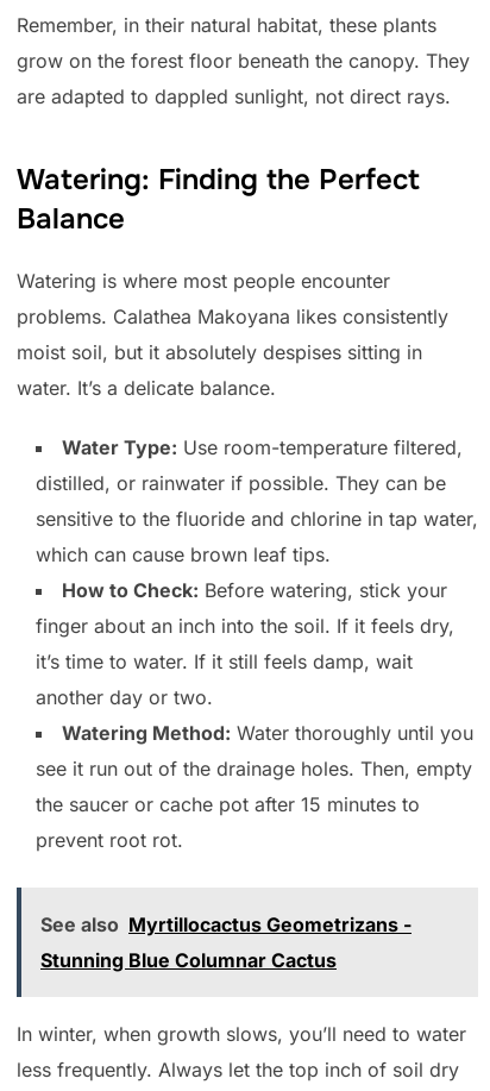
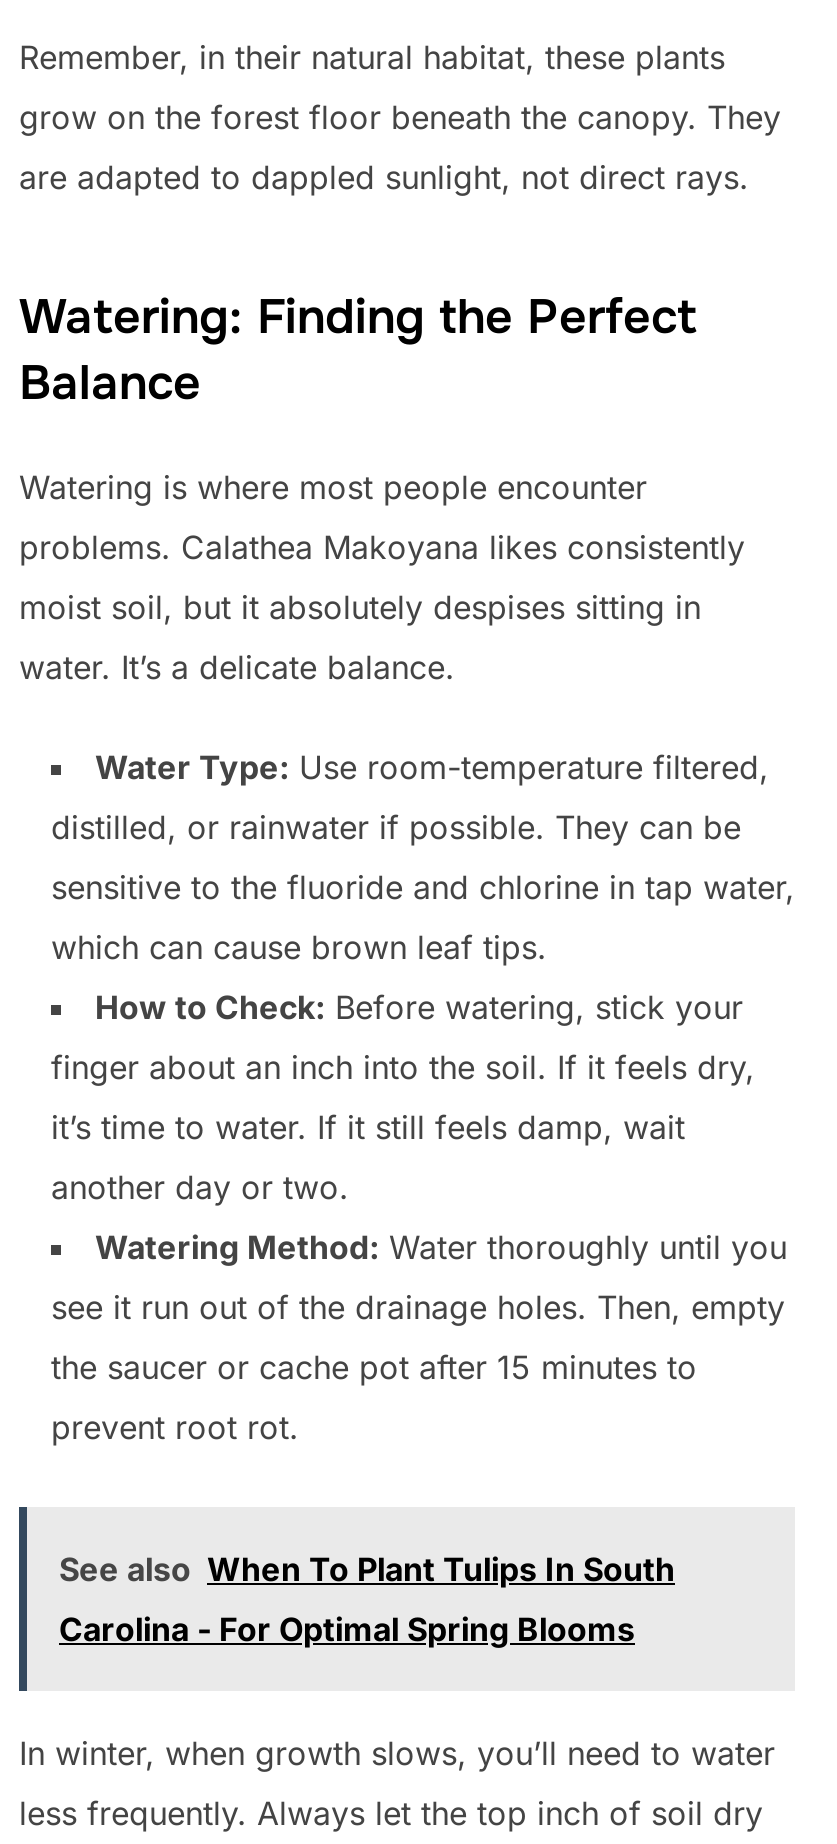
- See also Myrtillocactus Geometrizans -
+ See also When To Plant Tulips In South

- Stunning Blue Columnar Cactus
+ Carolina - For Optimal Spring Blooms
